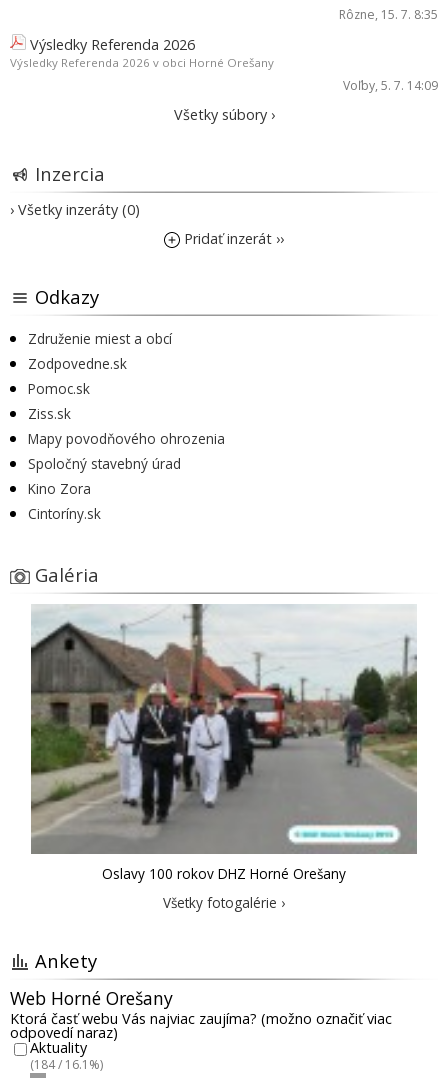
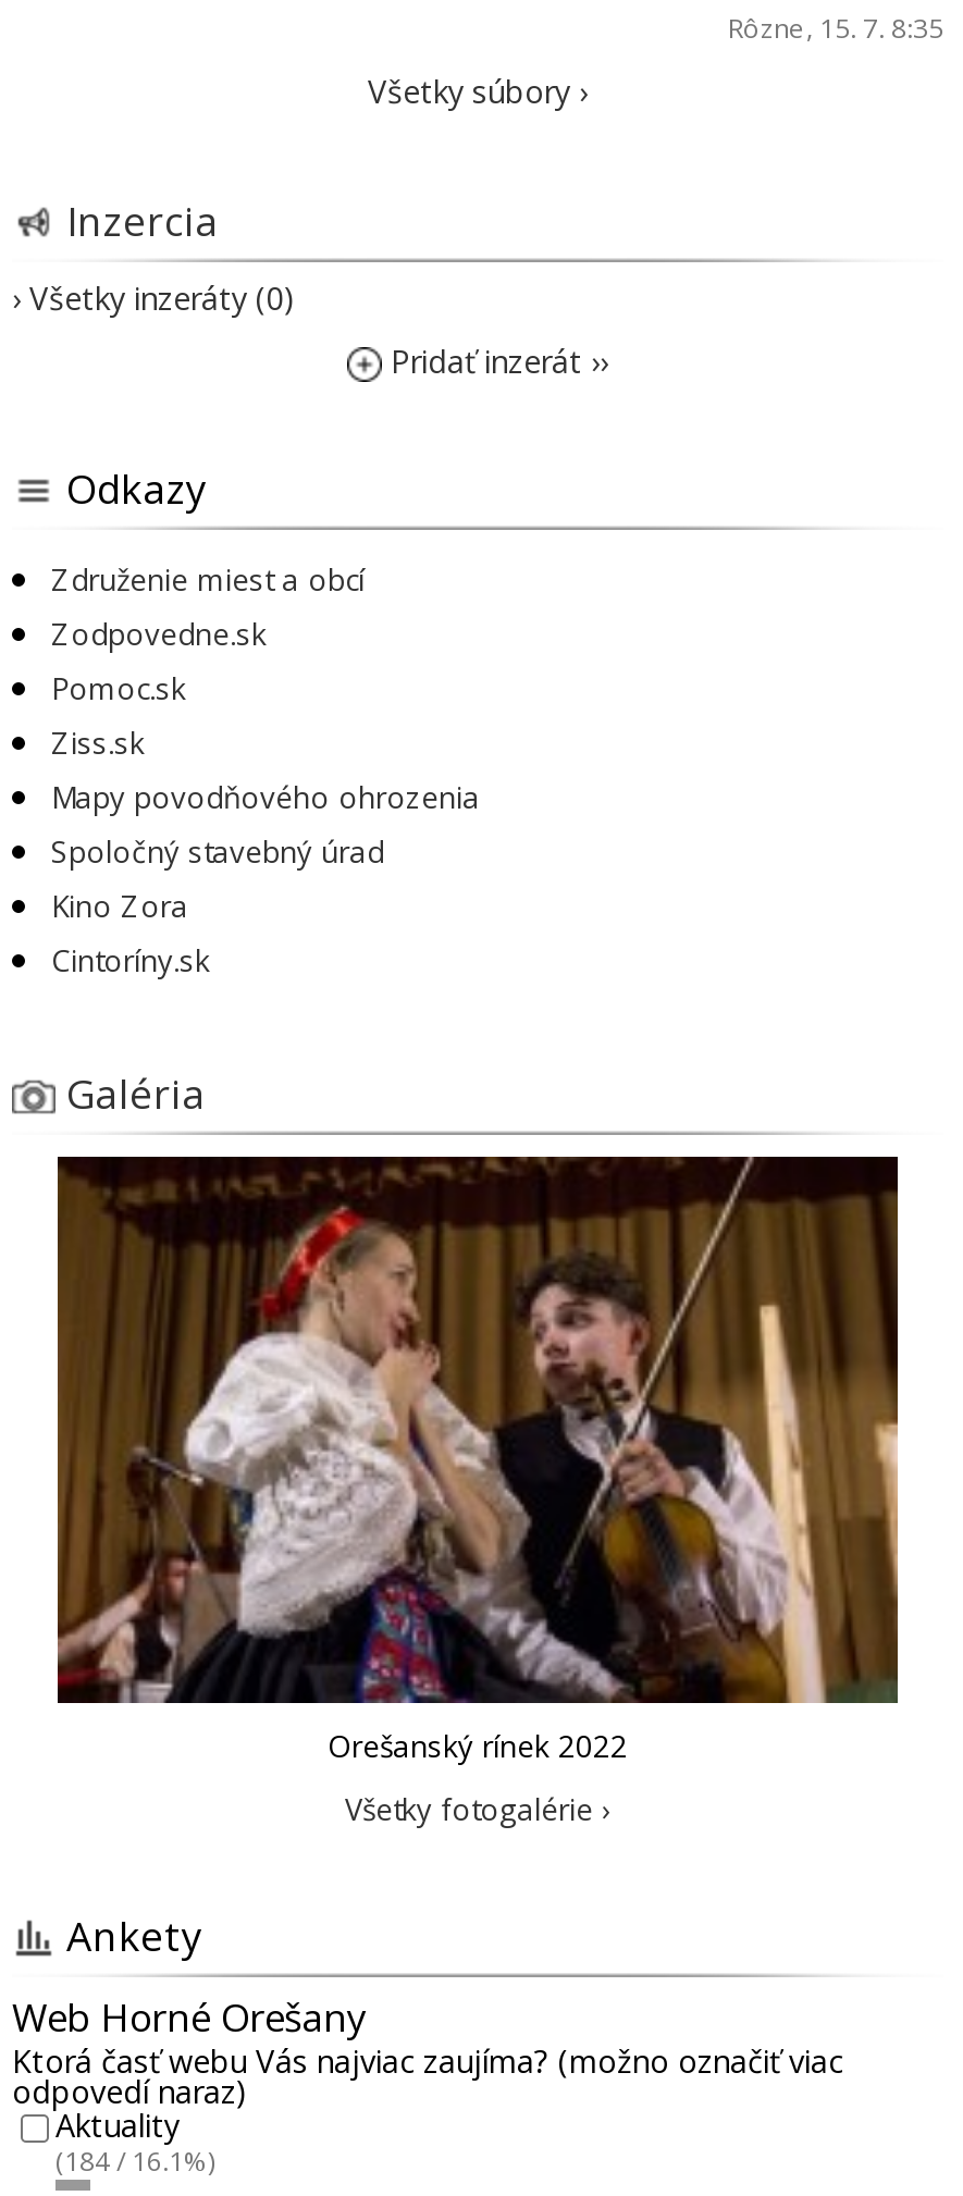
- Výsledky Referenda 2026
- Výsledky Referenda 2026 v obci Horné Orešany
- Voľby, 5. 7. 14:09

- [image]
- Oslavy 100 rokov DHZ Horné Orešany
+ [image]
+ Orešanský rínek 2022
